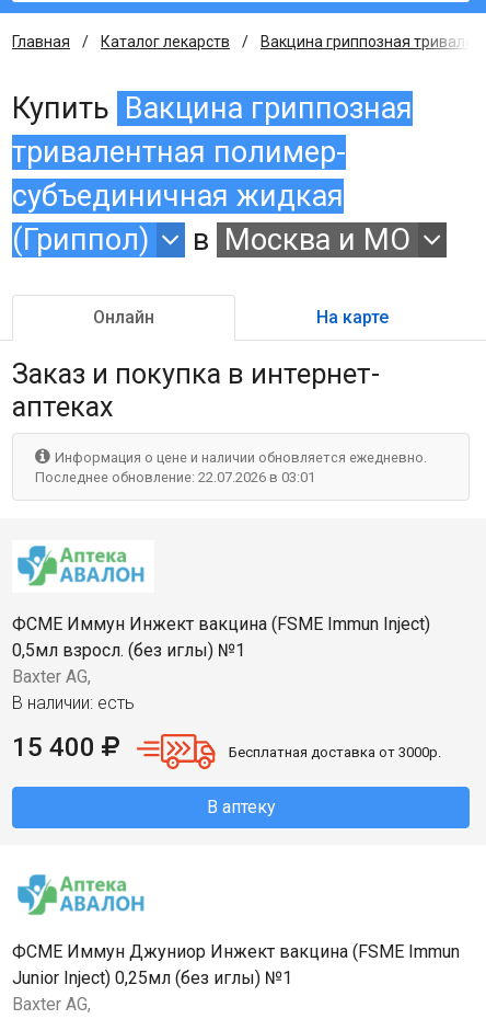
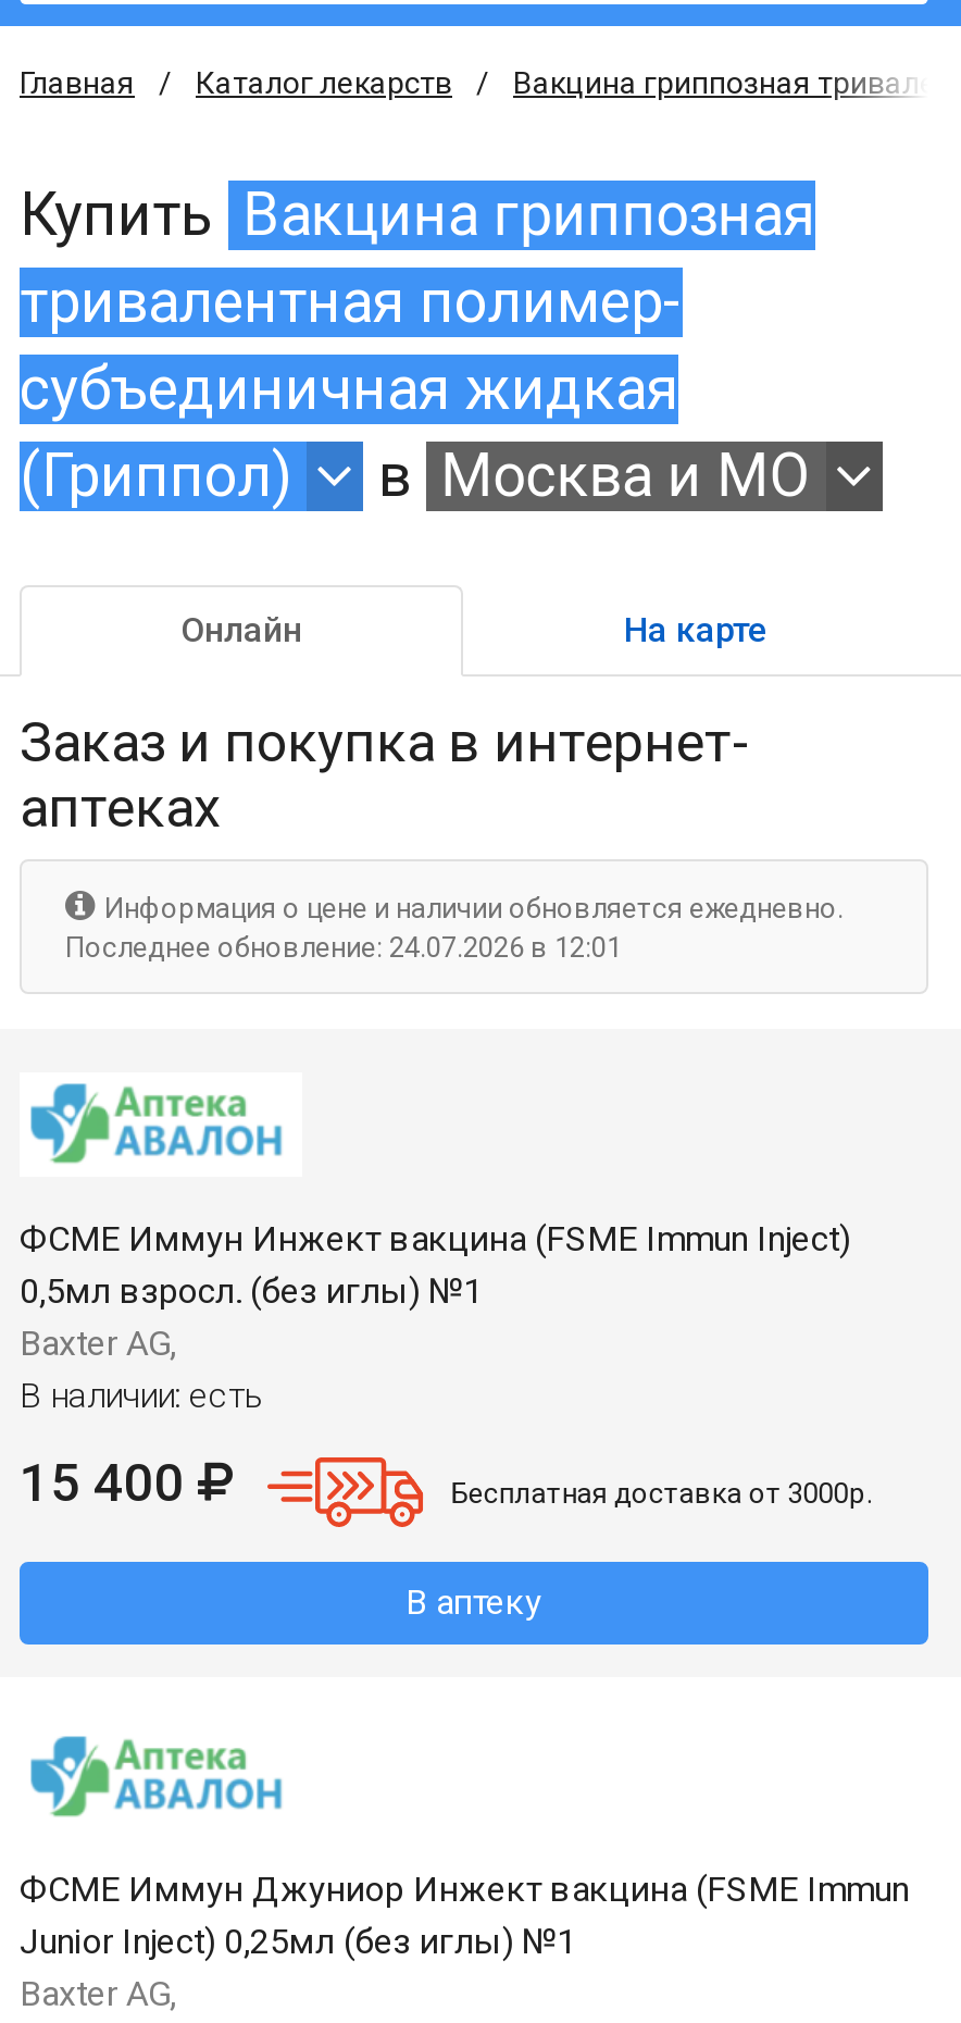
- Последнее обновление: 22.07.2026 в 03:01
+ Последнее обновление: 24.07.2026 в 12:01
